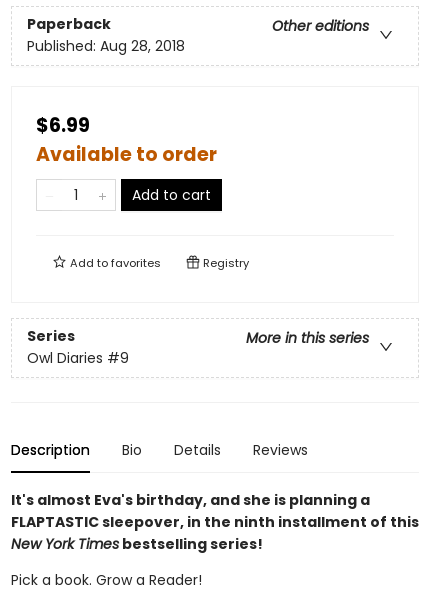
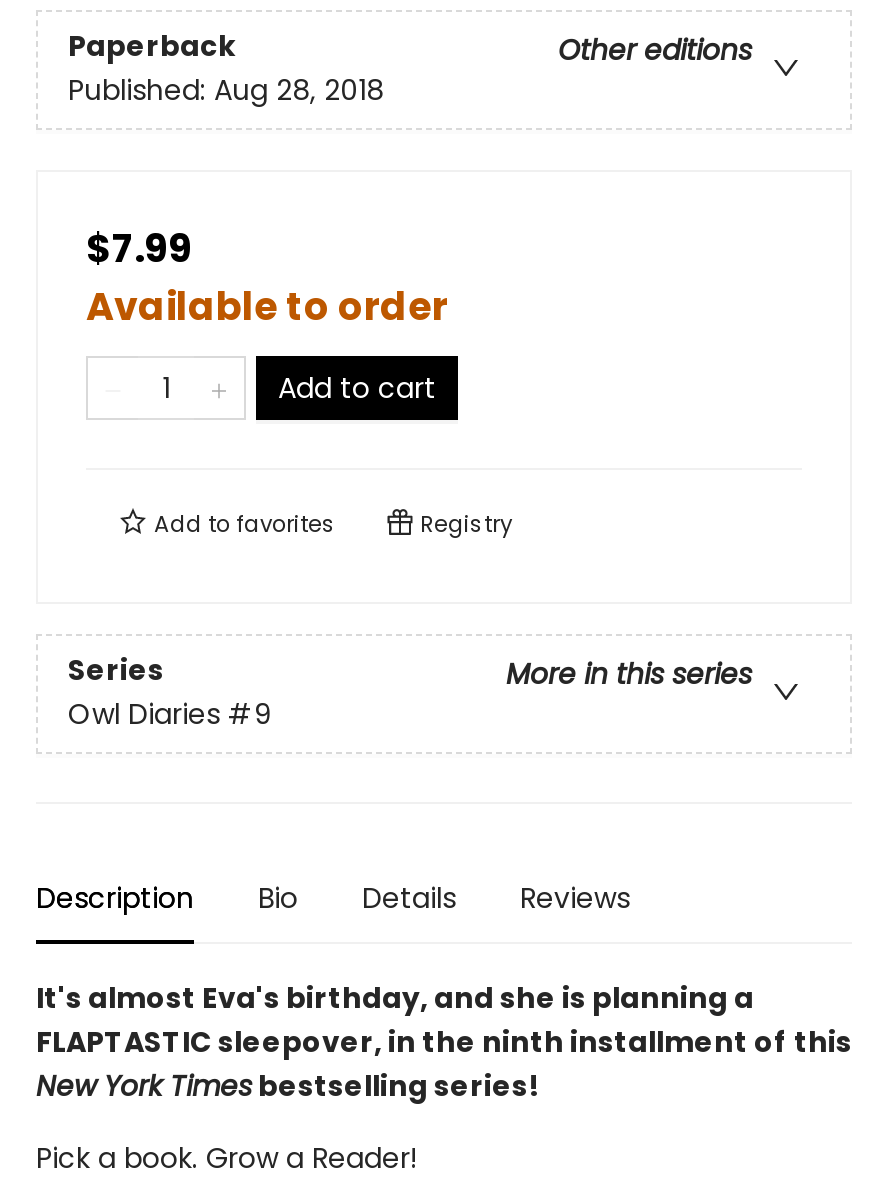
- $6.99
+ $7.99
